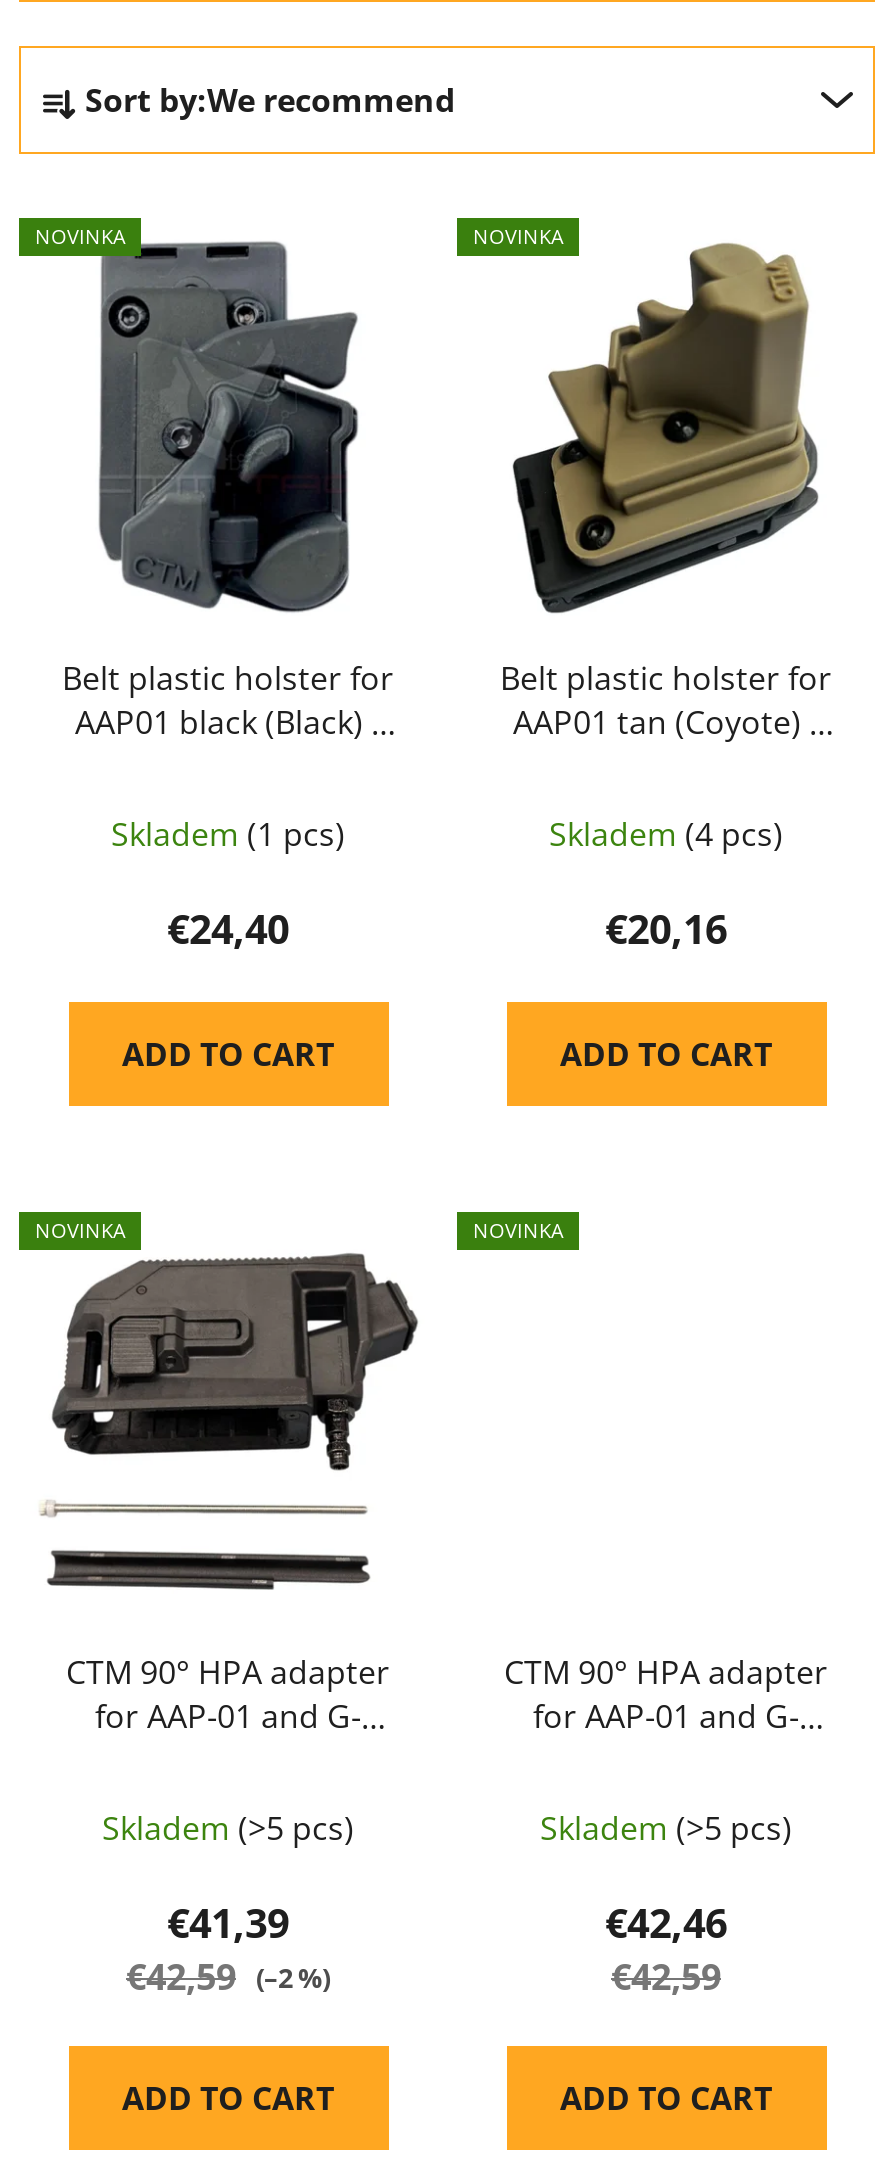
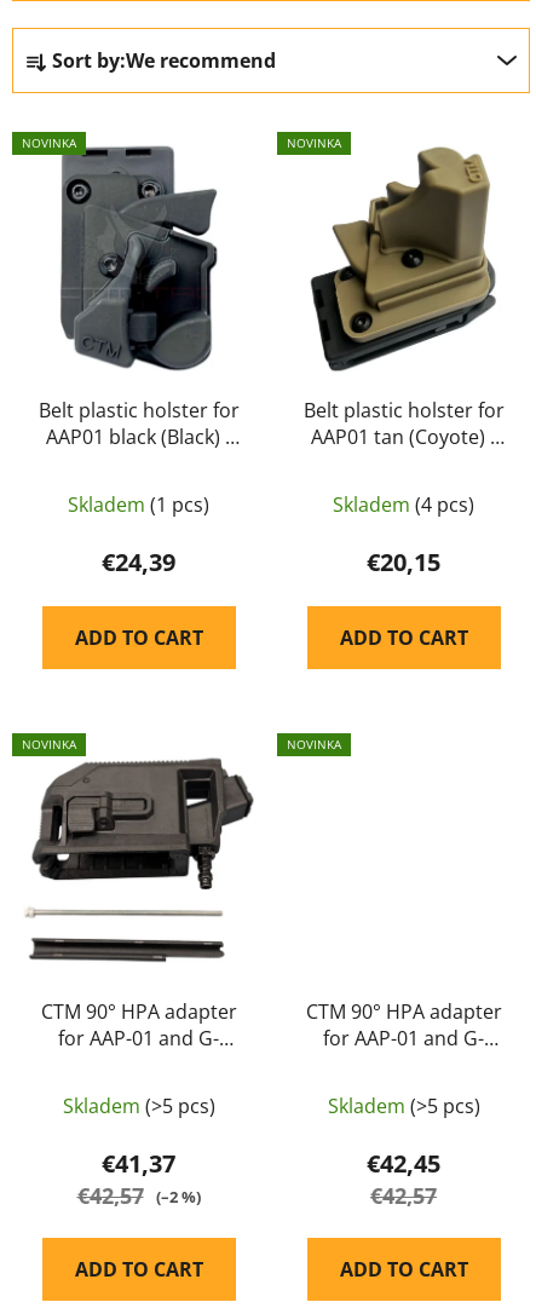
- €24,40
+ €24,39

- €20,16
+ €20,15

- €41,39
+ €41,37

- €42,46
+ €42,45

- €42,59 (–2 %)
+ €42,57 (–2 %)

- €42,59
+ €42,57
